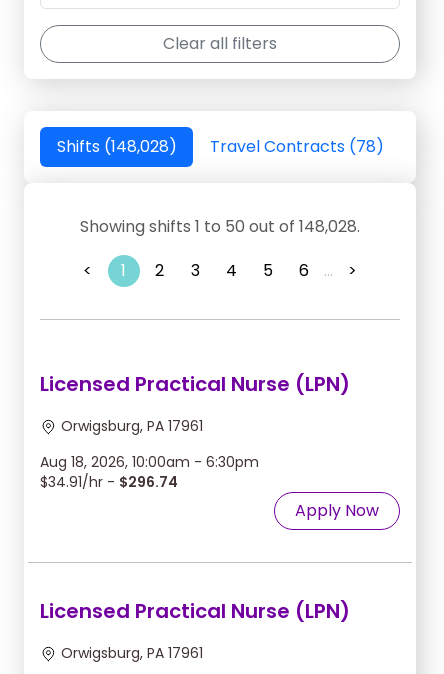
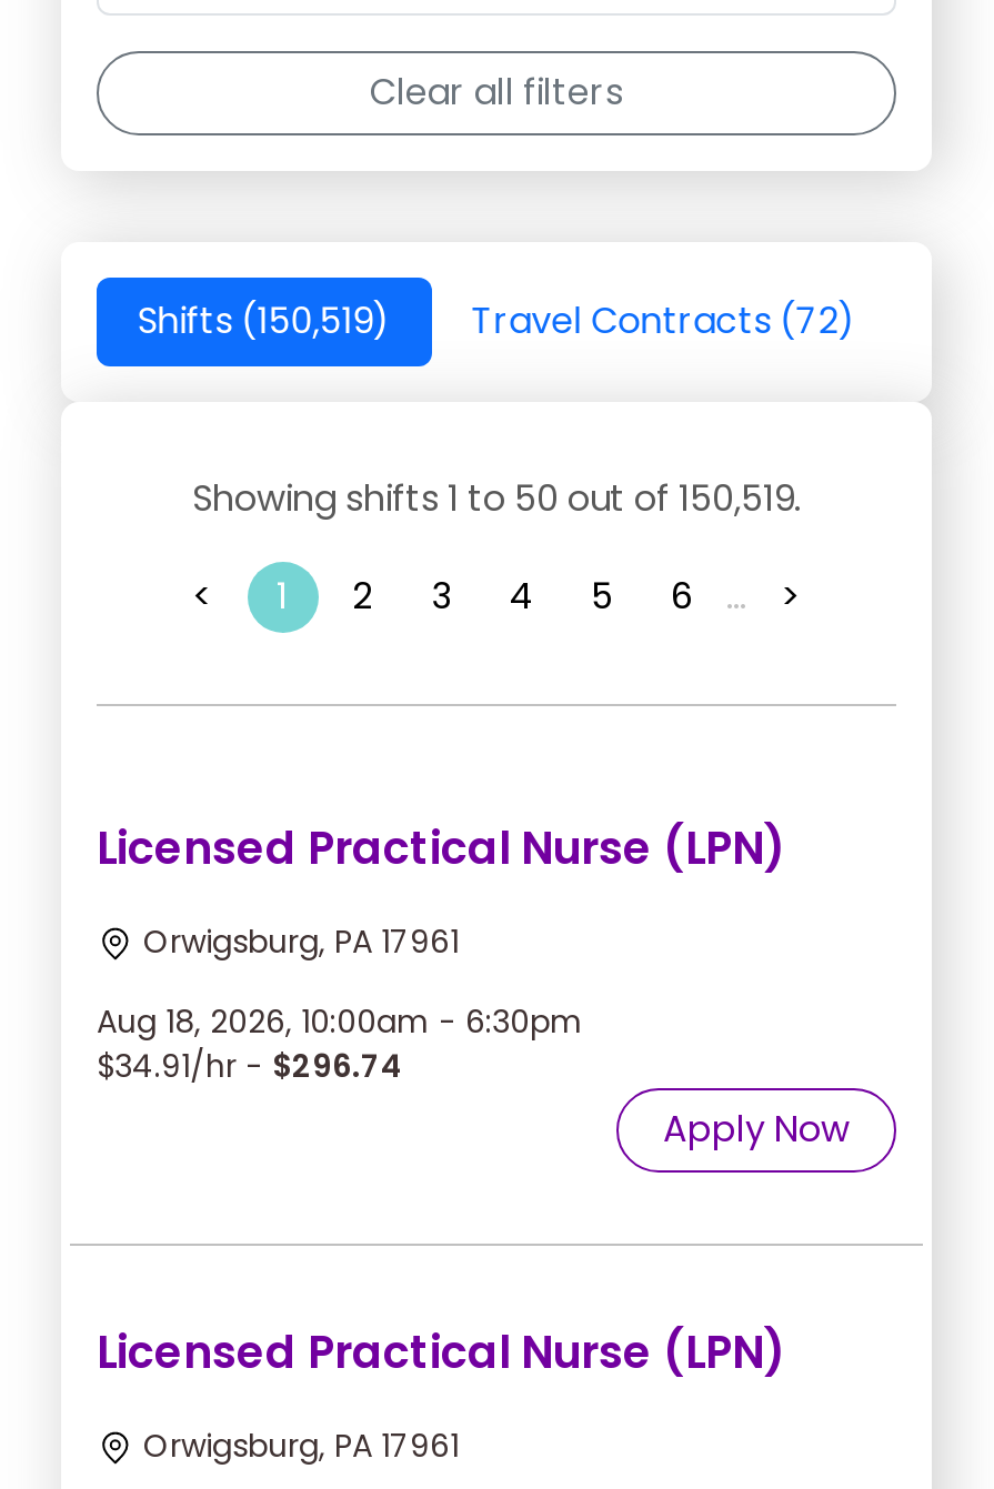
- Shifts (148,028)
+ Shifts (150,519)

- Travel Contracts (78)
+ Travel Contracts (72)

- Showing shifts 1 to 50 out of 148,028.
+ Showing shifts 1 to 50 out of 150,519.
